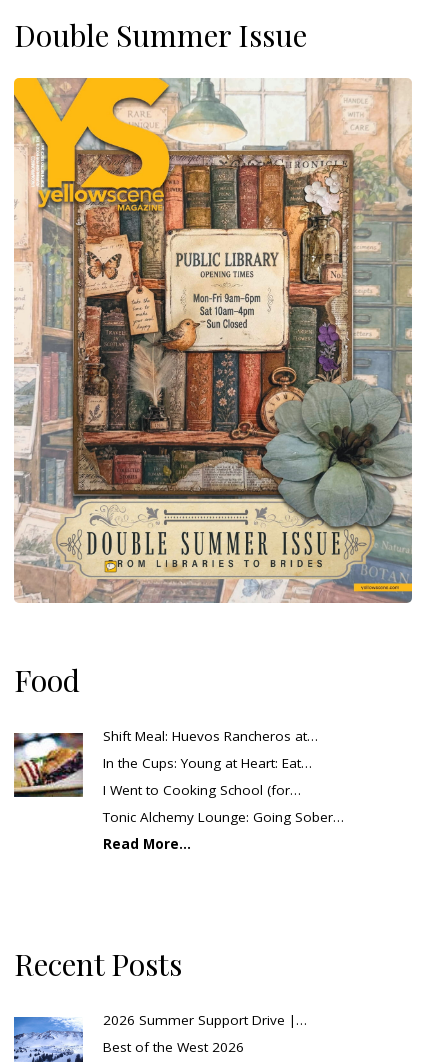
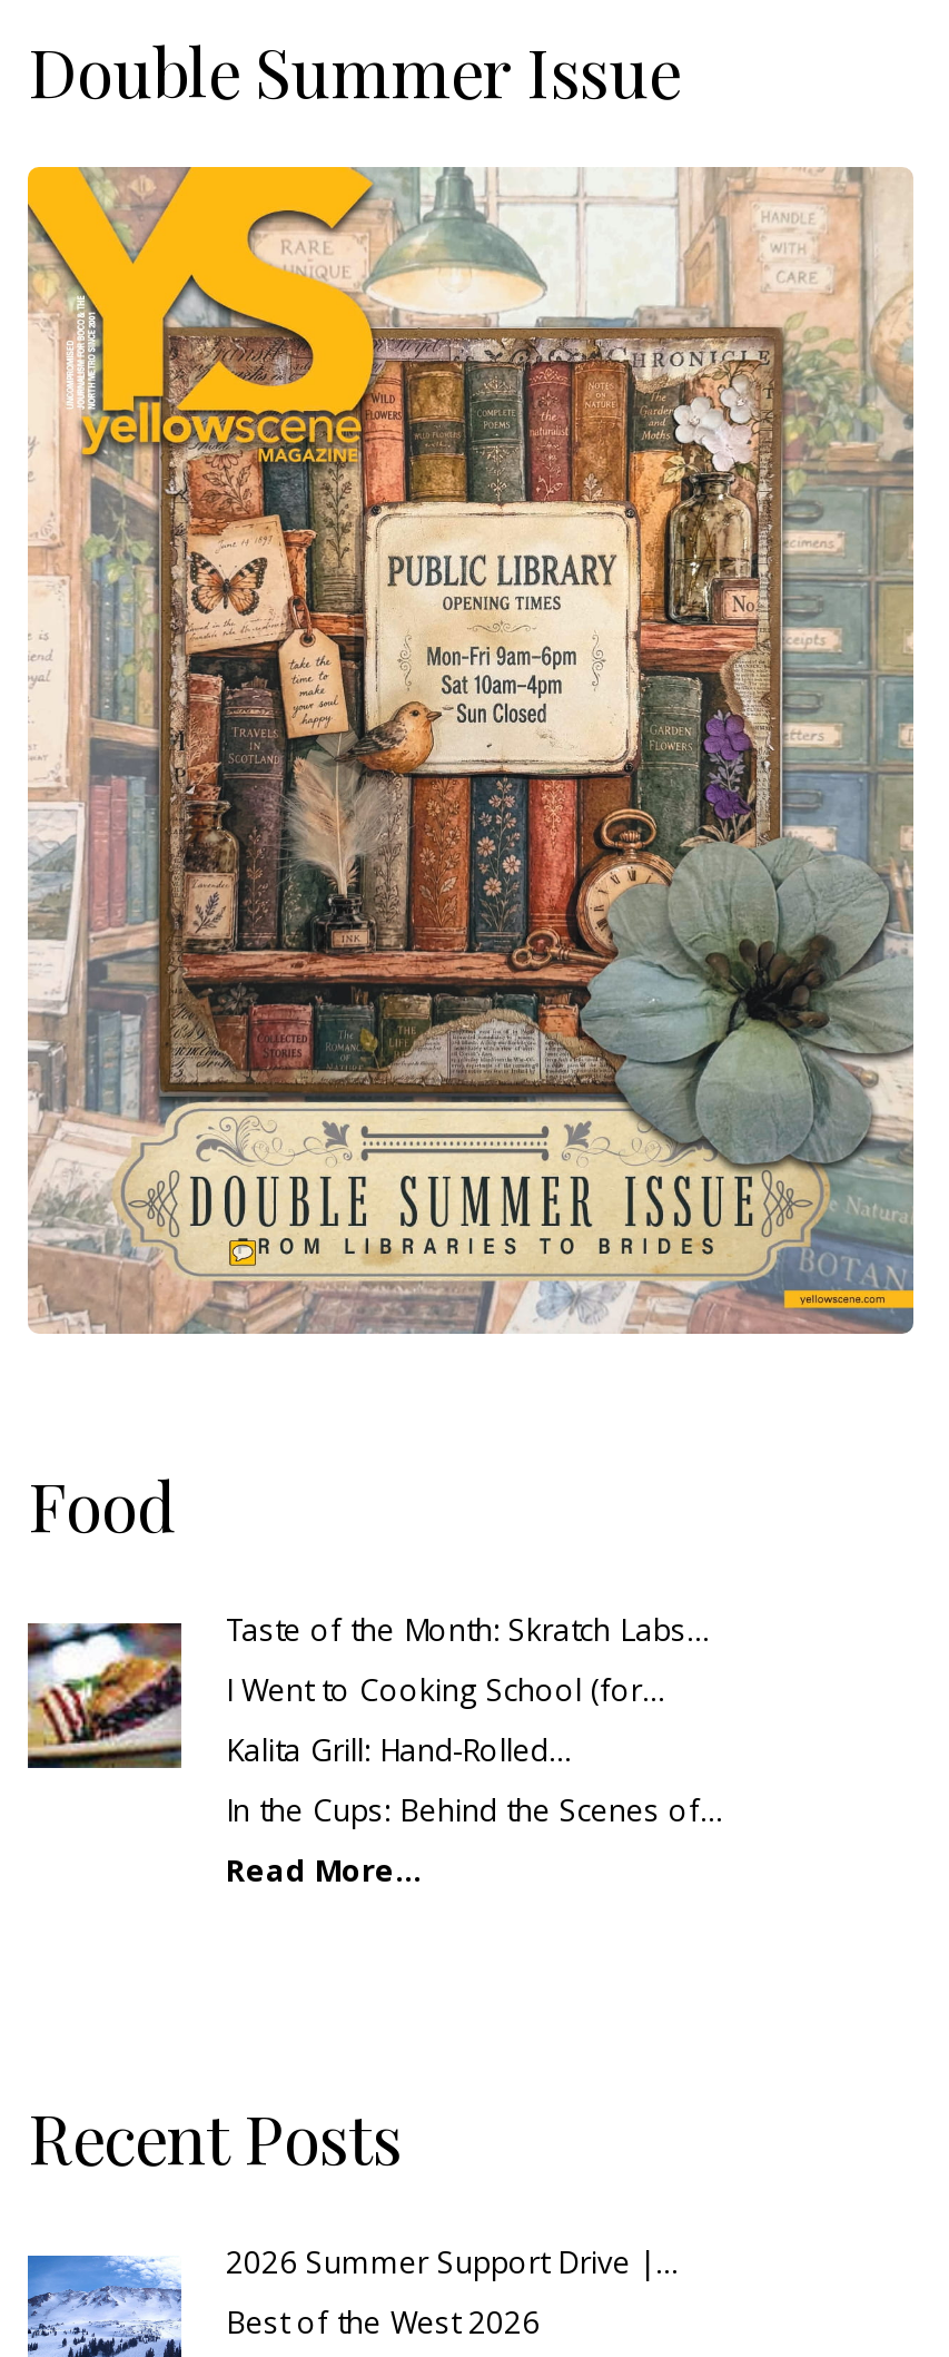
- Shift Meal: Huevos Rancheros at…
- In the Cups: Young at Heart: Eat…
+ Taste of the Month: Skratch Labs…

moved up: I Went to Cooking School (for…

- Tonic Alchemy Lounge: Going Sober…
+ Kalita Grill: Hand-Rolled…
+ In the Cups: Behind the Scenes of…
